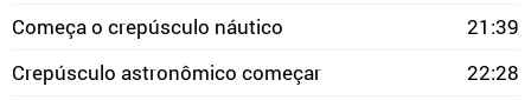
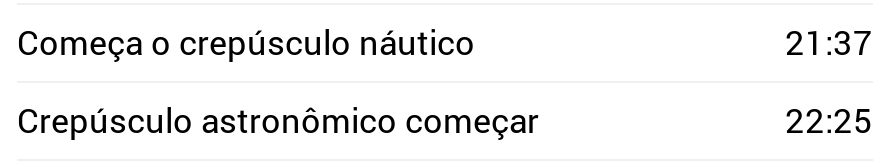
- 21:39
+ 21:37

- 22:28
+ 22:25
